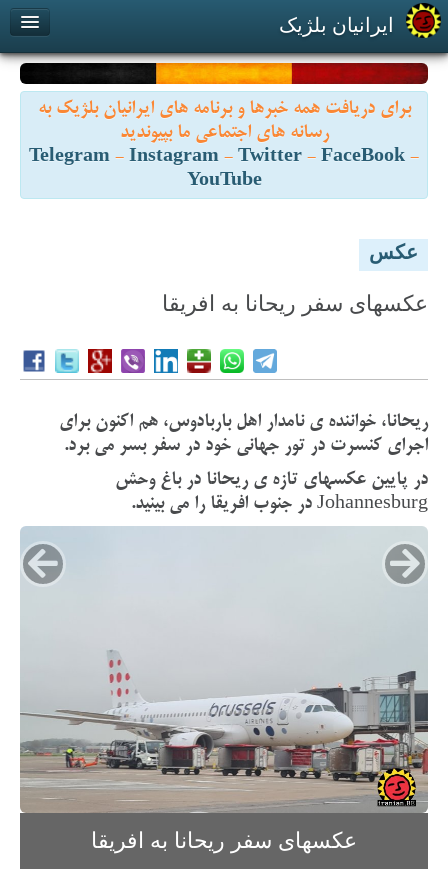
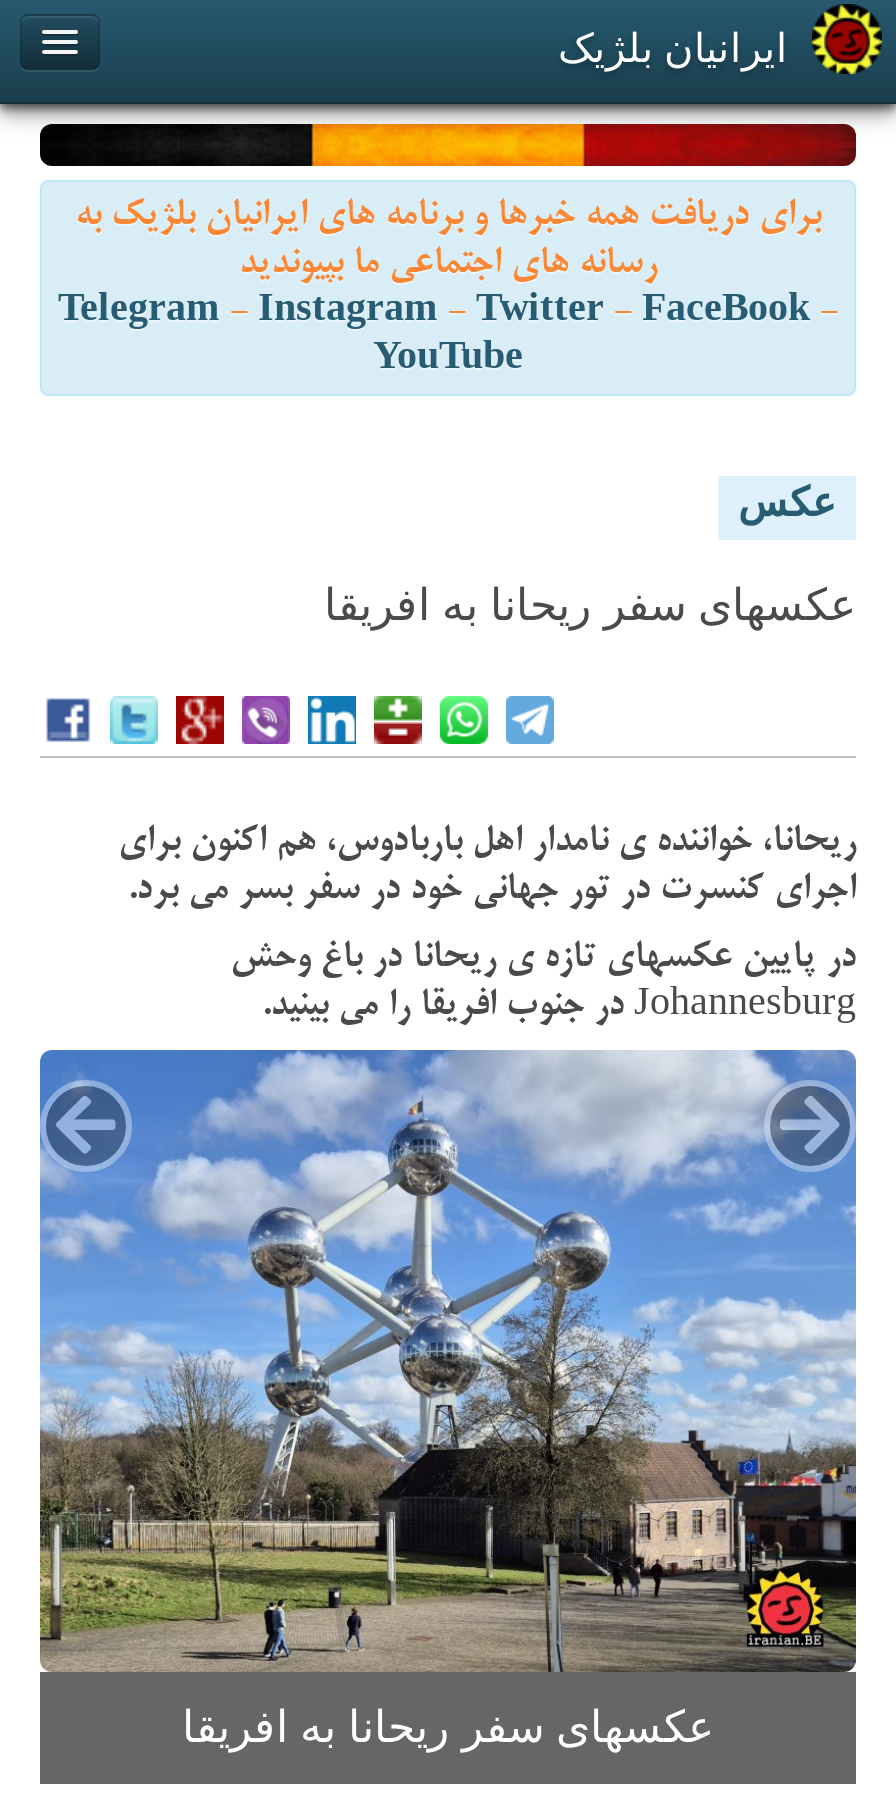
- [image]
+ [image]
